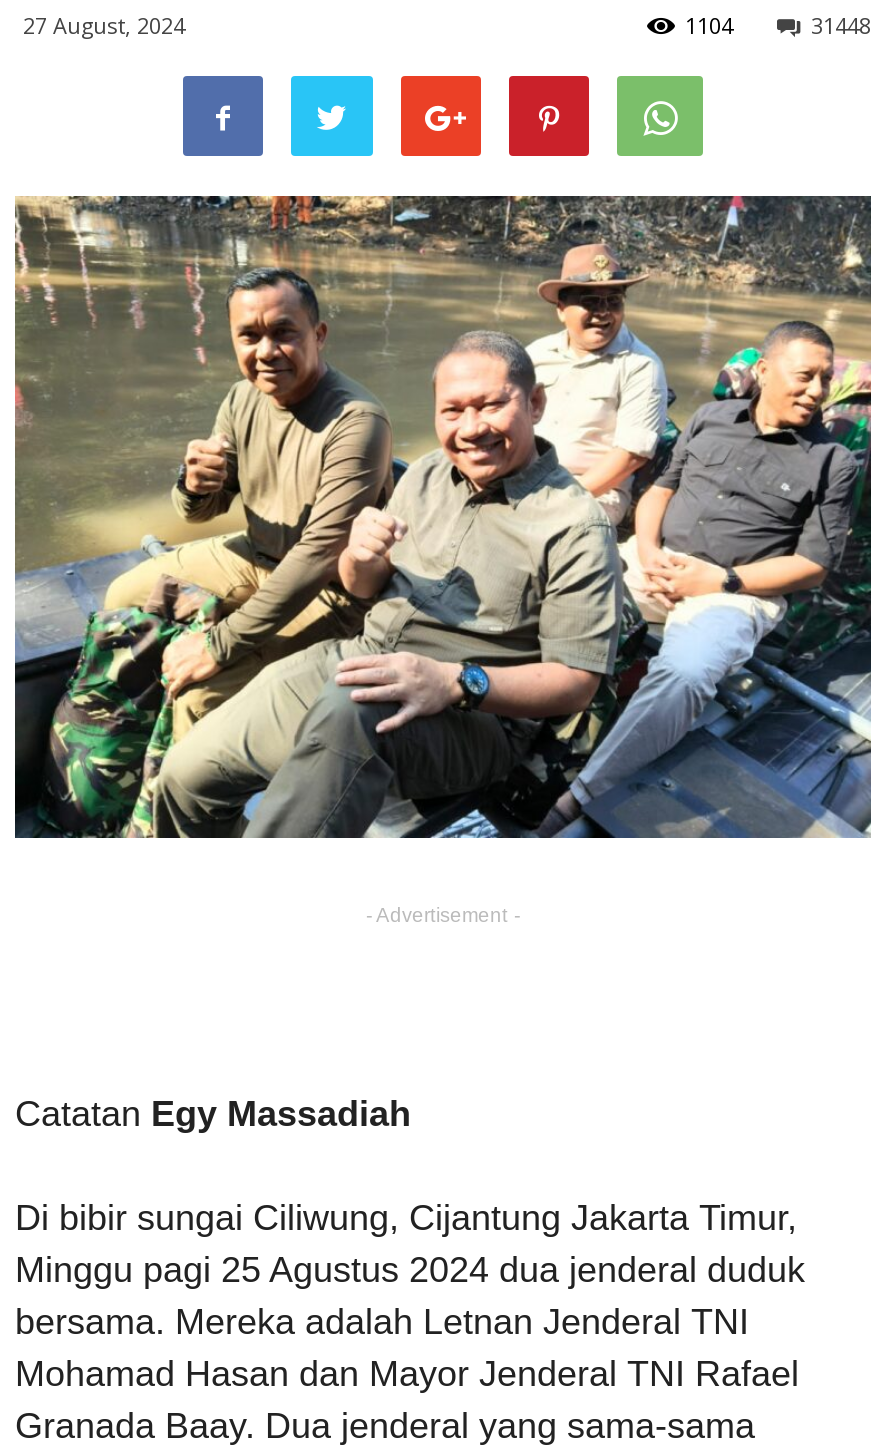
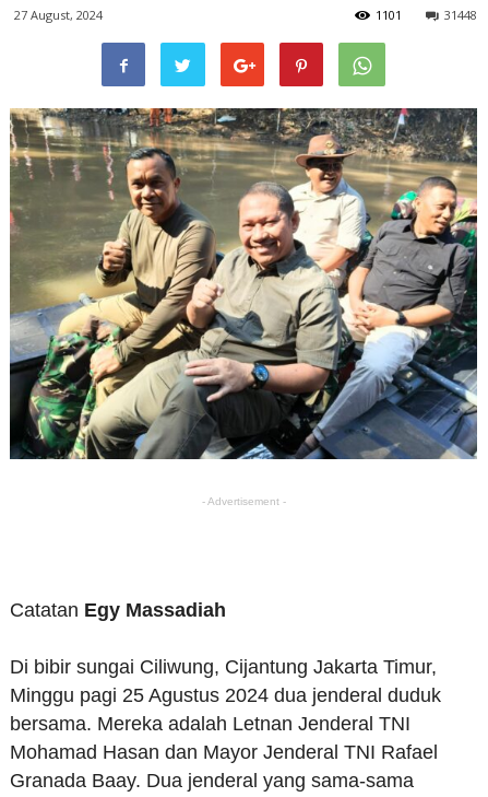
- 1104
+ 1101
